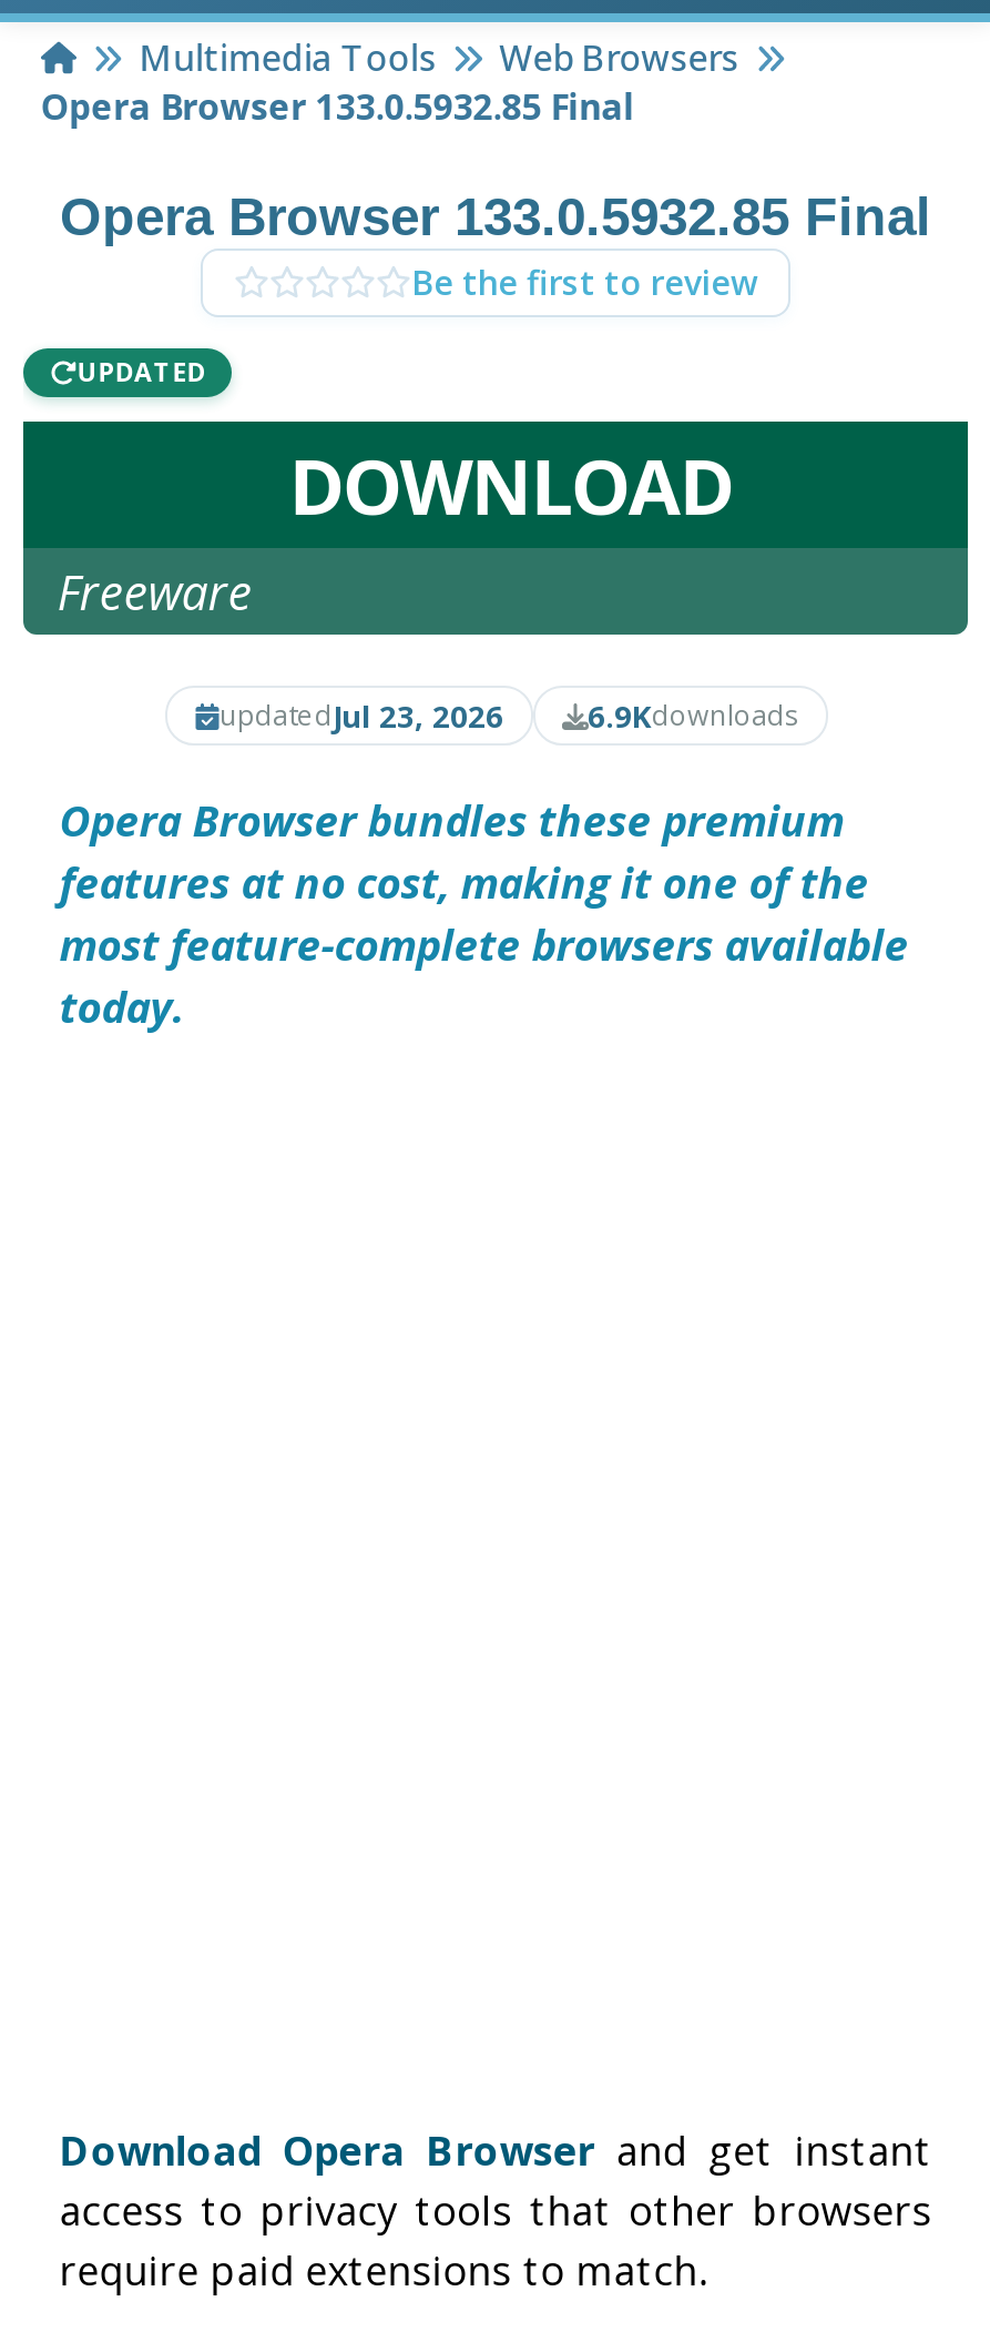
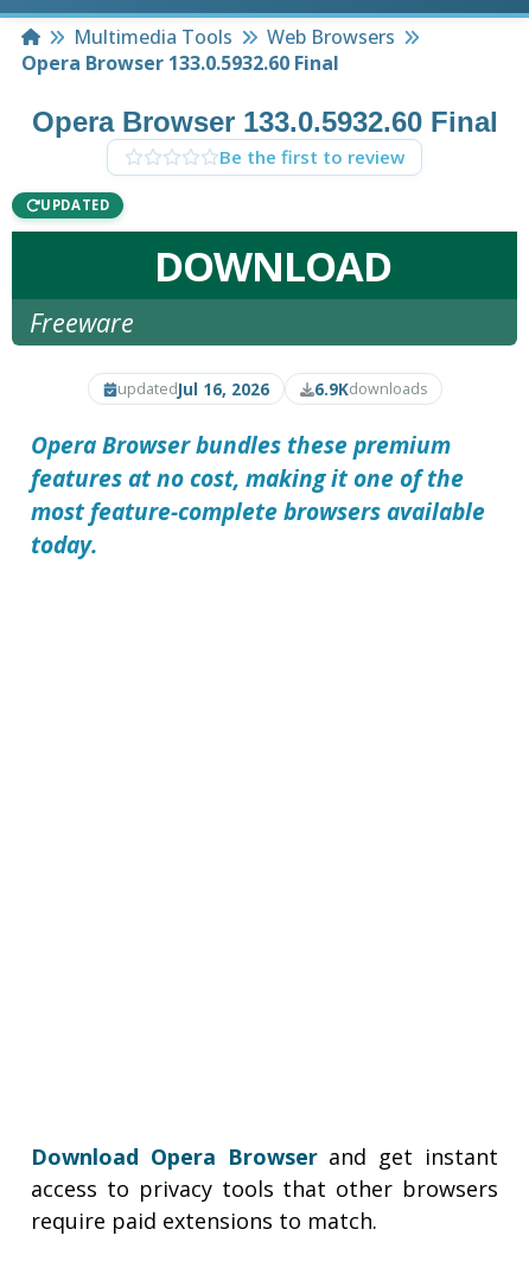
- Opera Browser 133.0.5932.85 Final
+ Opera Browser 133.0.5932.60 Final

- Opera Browser 133.0.5932.85 Final
+ Opera Browser 133.0.5932.60 Final

- updatedJul 23, 2026 6.9Kdownloads
+ updatedJul 16, 2026 6.9Kdownloads
